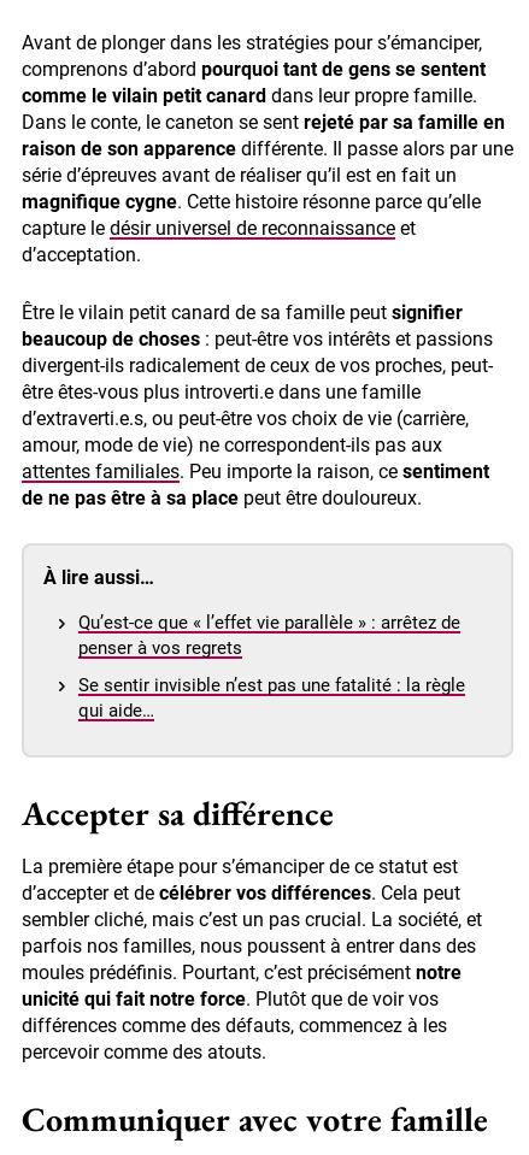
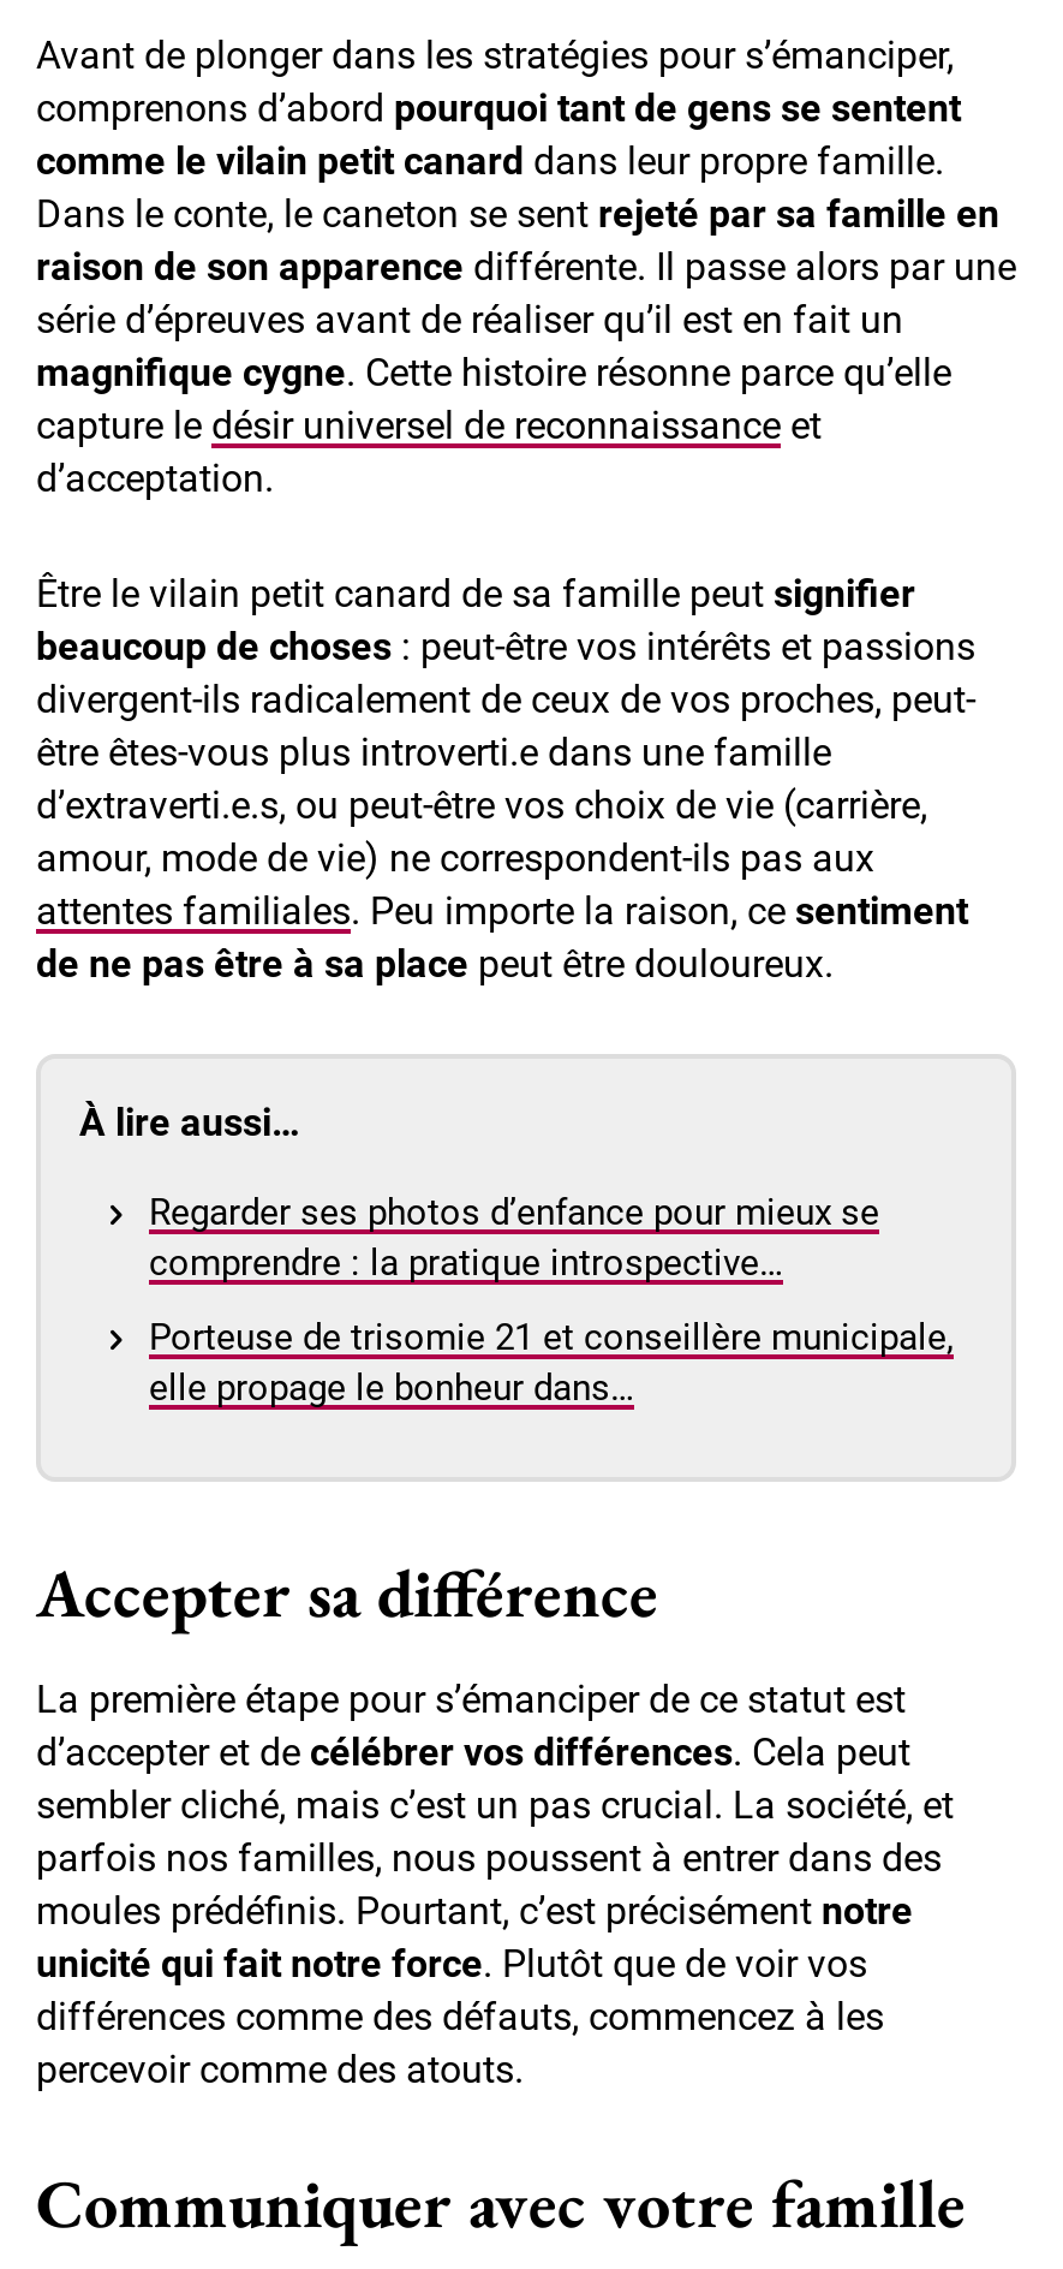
- Qu’est-ce que « l’effet vie parallèle » : arrêtez de
- penser à vos regrets
+ Regarder ses photos d’enfance pour mieux se
+ comprendre : la pratique introspective…

- Se sentir invisible n’est pas une fatalité : la règle
- qui aide…
+ Porteuse de trisomie 21 et conseillère municipale,
+ elle propage le bonheur dans…
